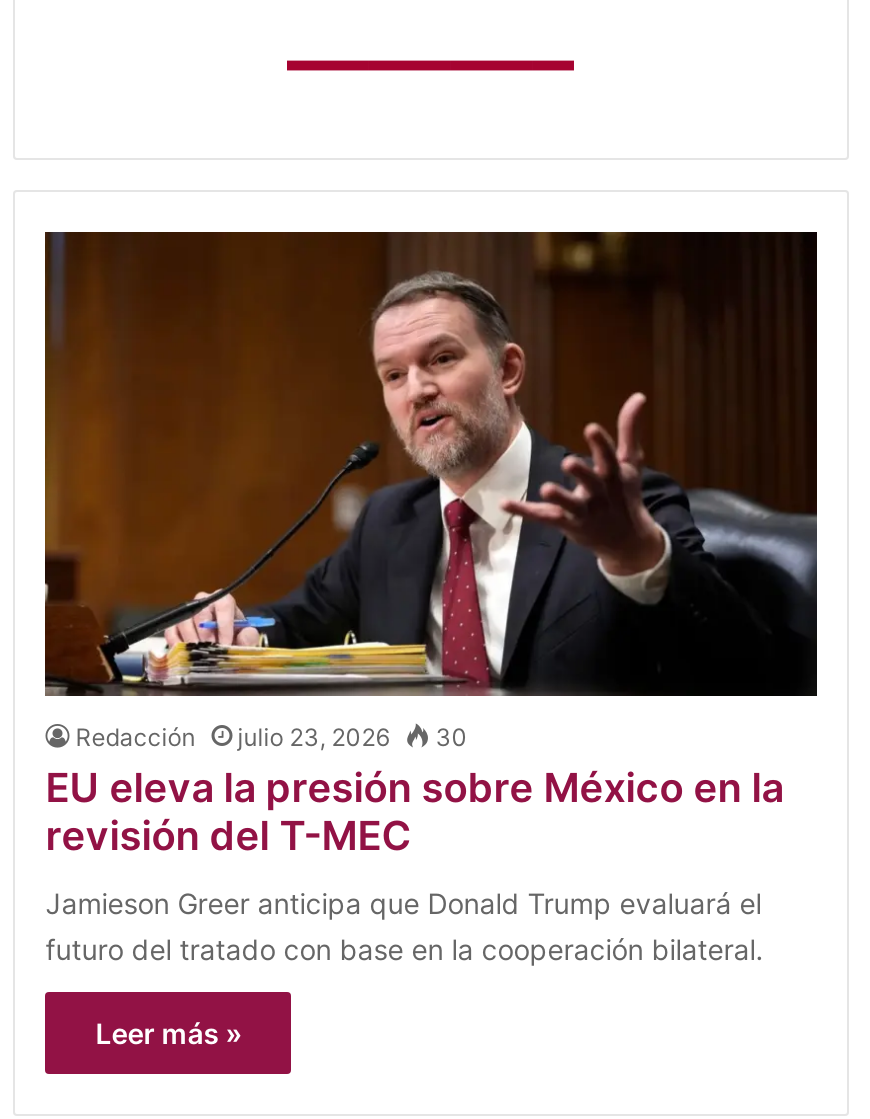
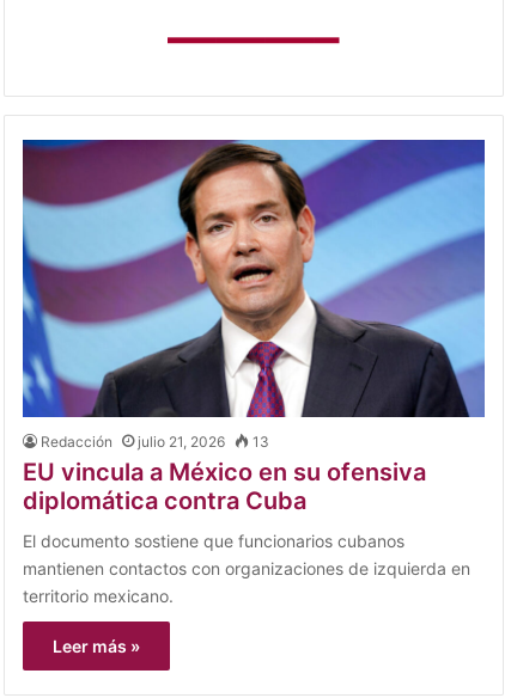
- [image]
- julio 23, 2026
- 30
- EU eleva la presión sobre México en la
- revisión del T-MEC
+ [image]
+ julio 21, 2026
+ 13
+ EU vincula a México en su ofensiva
+ diplomática contra Cuba

- Jamieson Greer anticipa que Donald Trump evaluará el
- futuro del tratado con base en la cooperación bilateral.
+ El documento sostiene que funcionarios cubanos
+ mantienen contactos con organizaciones de izquierda en
+ territorio mexicano.
